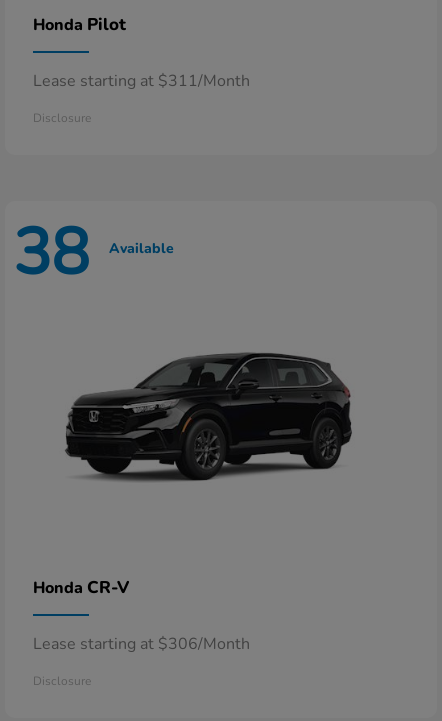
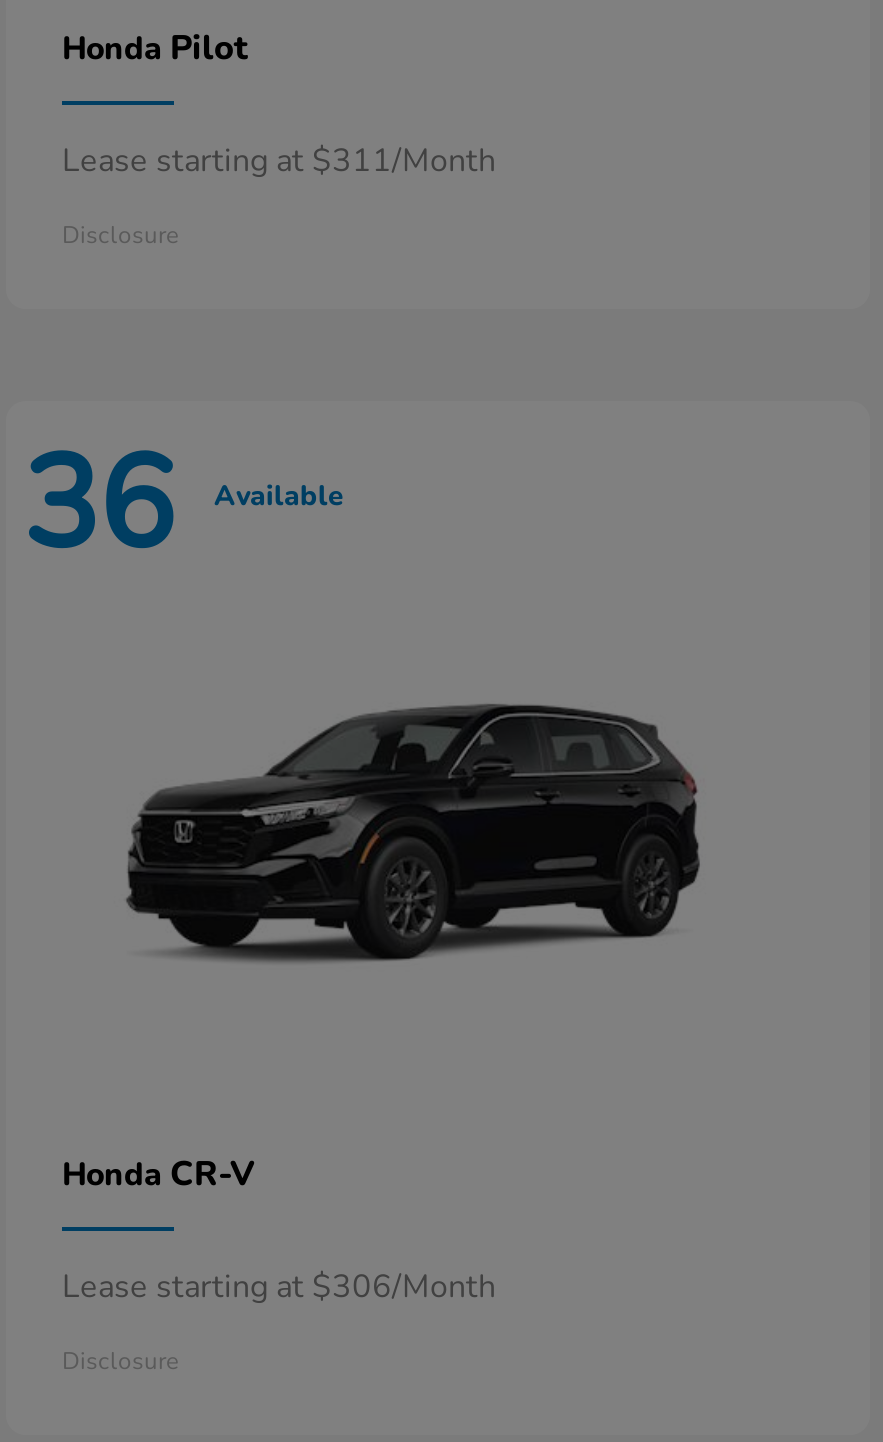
- 38 Available
+ 36 Available
